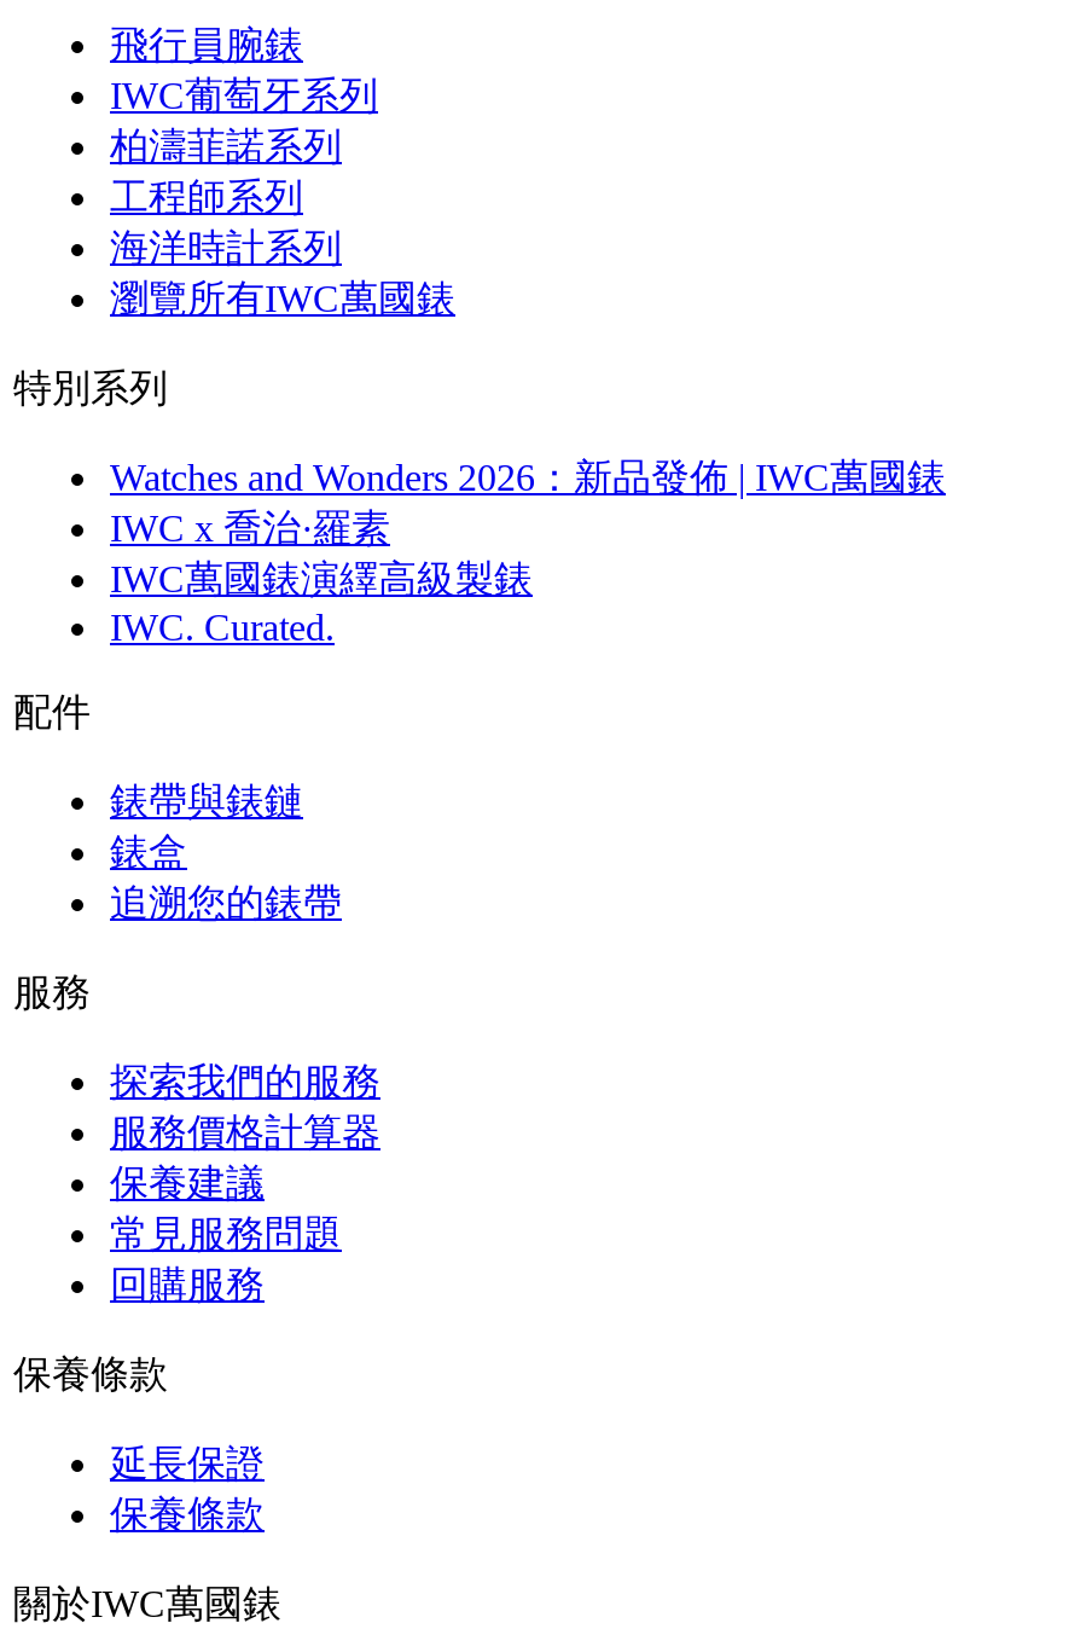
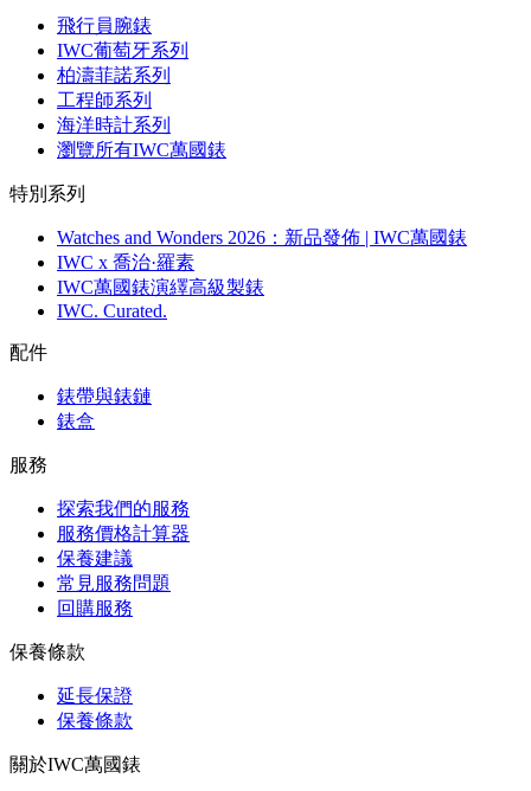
- 追溯您的錶帶
